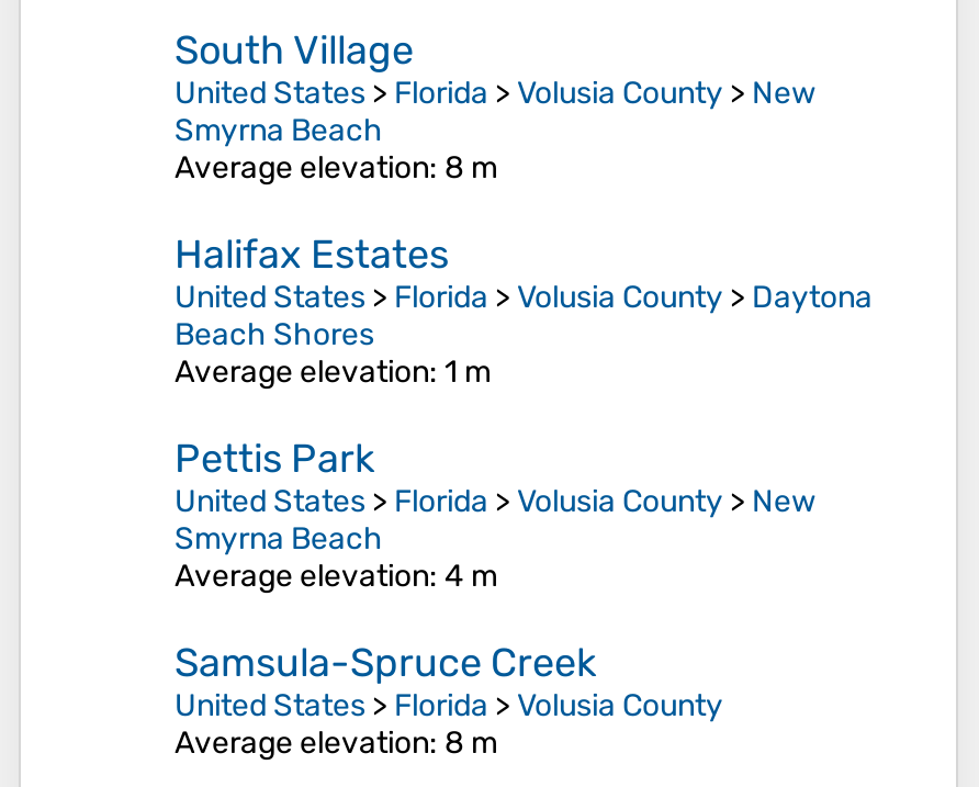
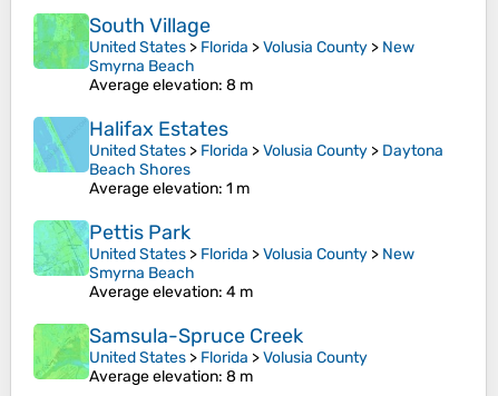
+ [image]

+ [image]

+ [image]

+ [image]
